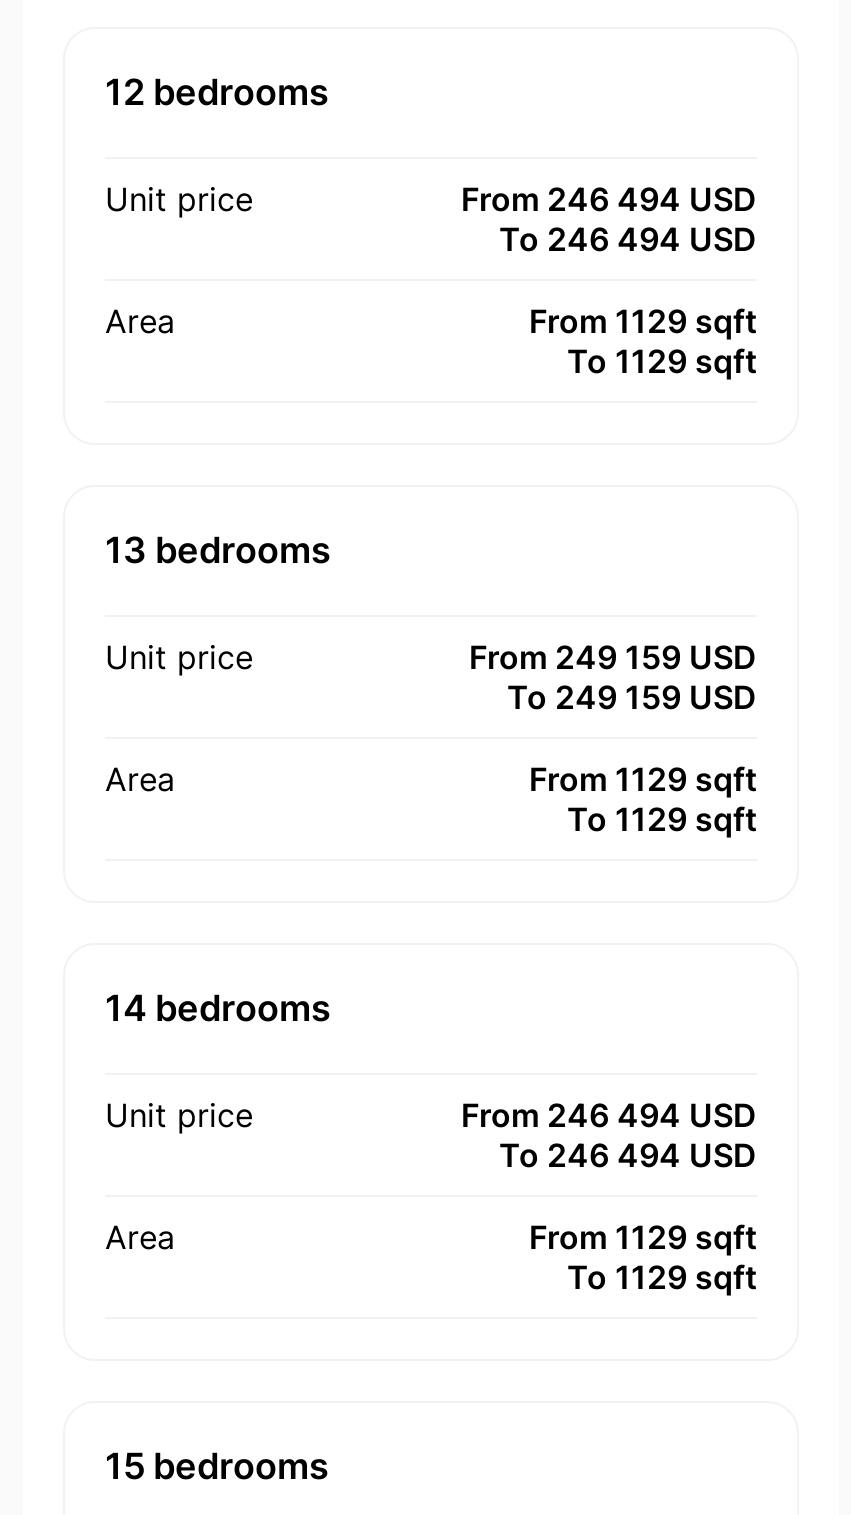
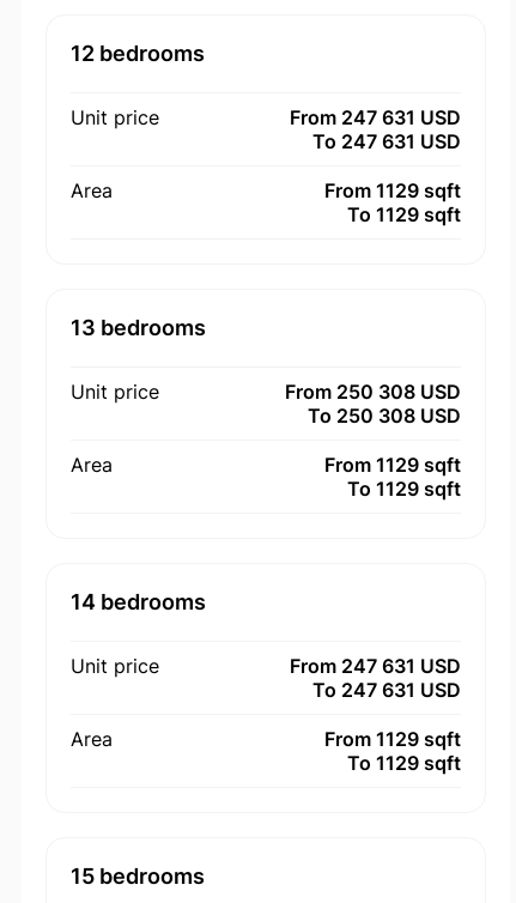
- From 246 494 USD
+ From 247 631 USD

- To 246 494 USD
+ To 247 631 USD

- From 249 159 USD
+ From 250 308 USD

- To 249 159 USD
+ To 250 308 USD

- From 246 494 USD
+ From 247 631 USD

- To 246 494 USD
+ To 247 631 USD
